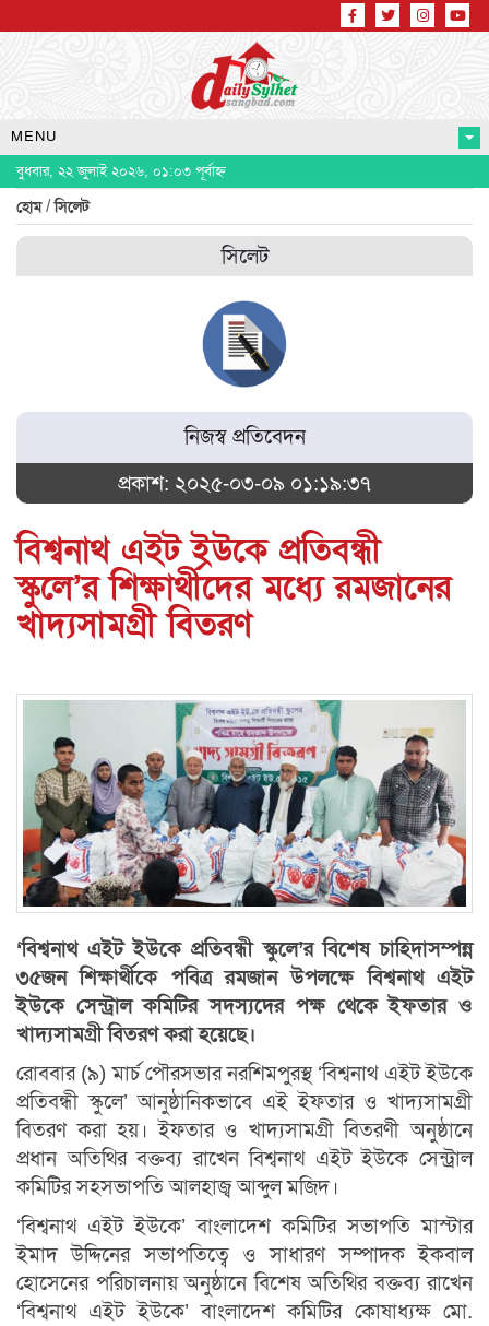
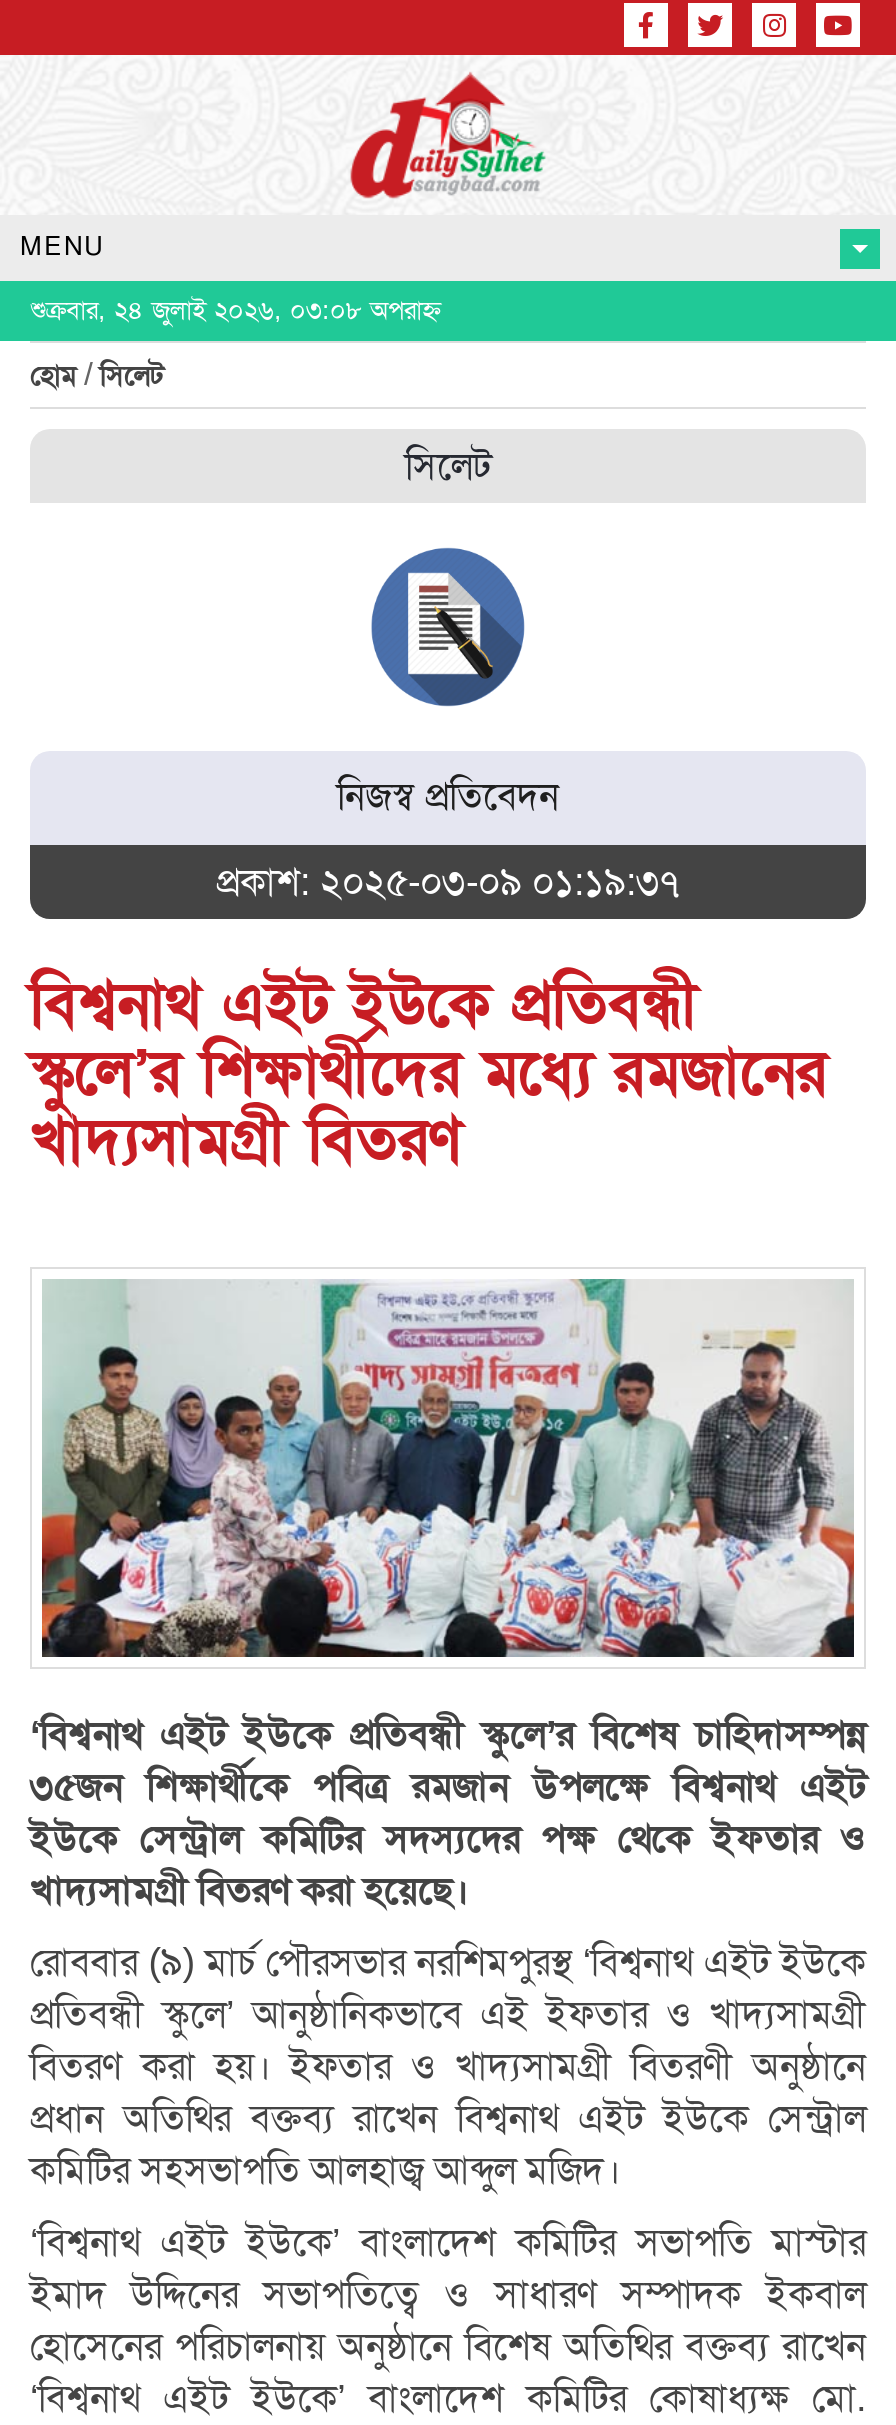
- বুধবার, ২২ জুলাই ২০২৬, ০১:০৩ পূর্বাহ্ন
+ শুক্রবার, ২৪ জুলাই ২০২৬, ০৩:০৮ অপরাহ্ন
